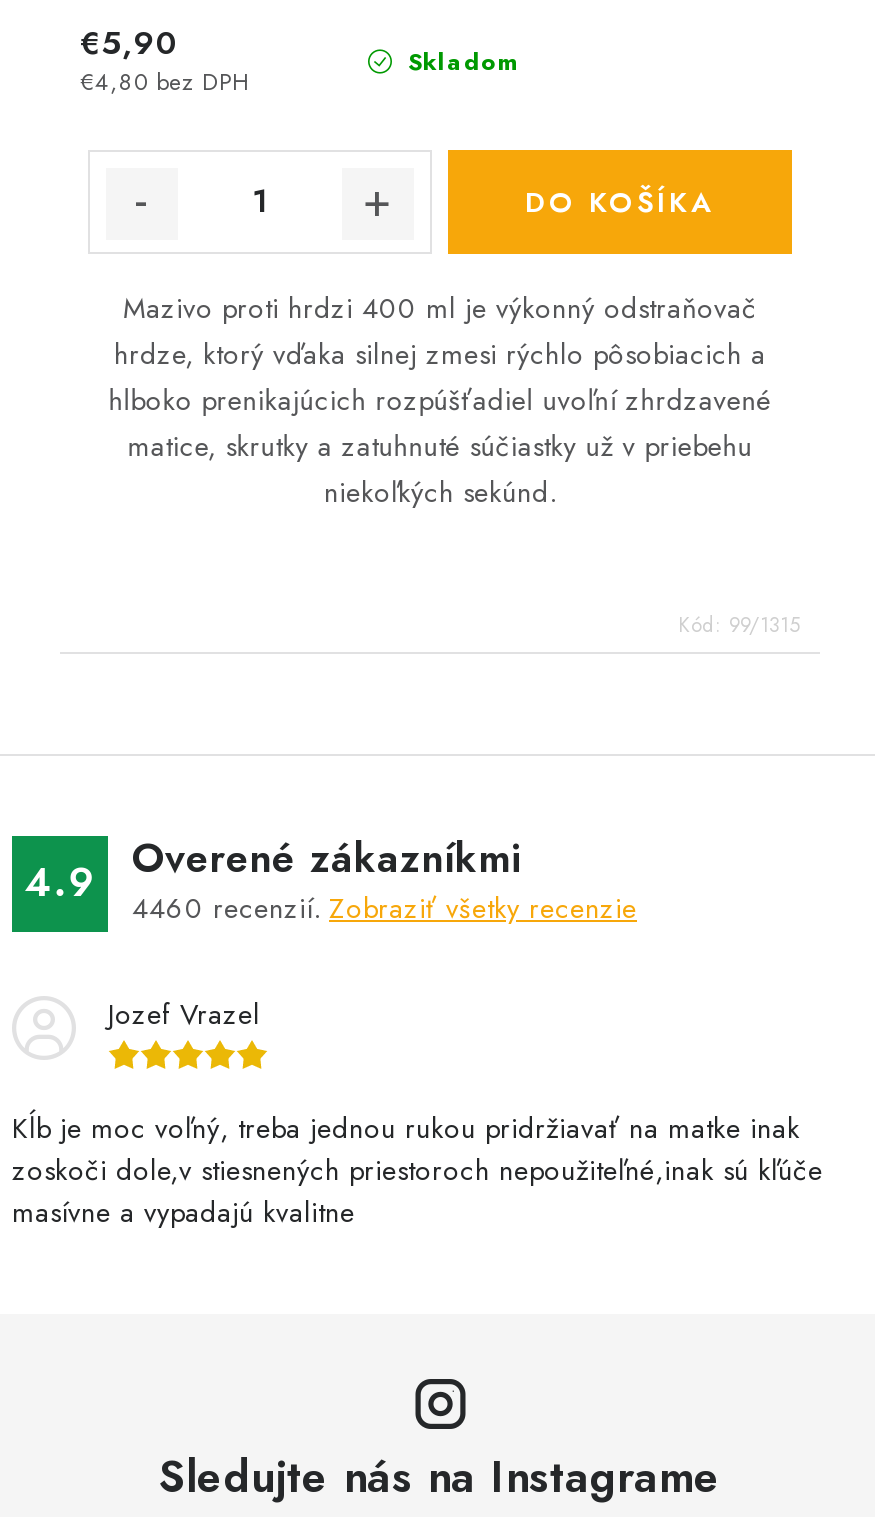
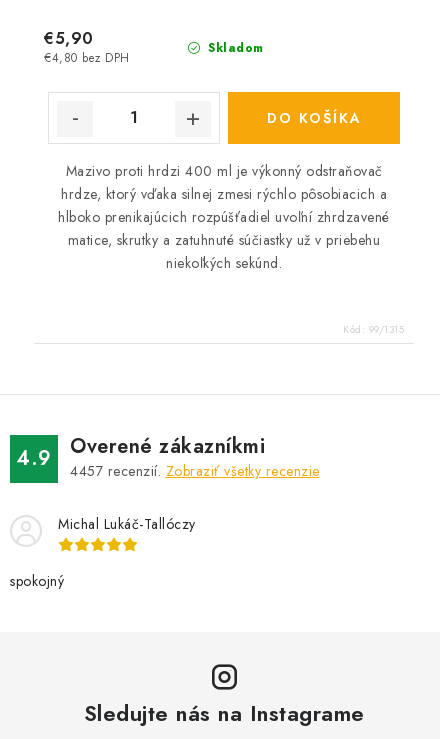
- 4460 recenzií. Zobraziť všetky recenzie
+ 4457 recenzií. Zobraziť všetky recenzie

- Jozef Vrazel
+ Michal Lukáč-Tallóczy

- Kĺb je moc voľný, treba jednou rukou pridržiavať na matke inak
- zoskoči dole,v stiesnených priestoroch nepoužiteľné,inak sú kľúče
- masívne a vypadajú kvalitne
+ spokojný
